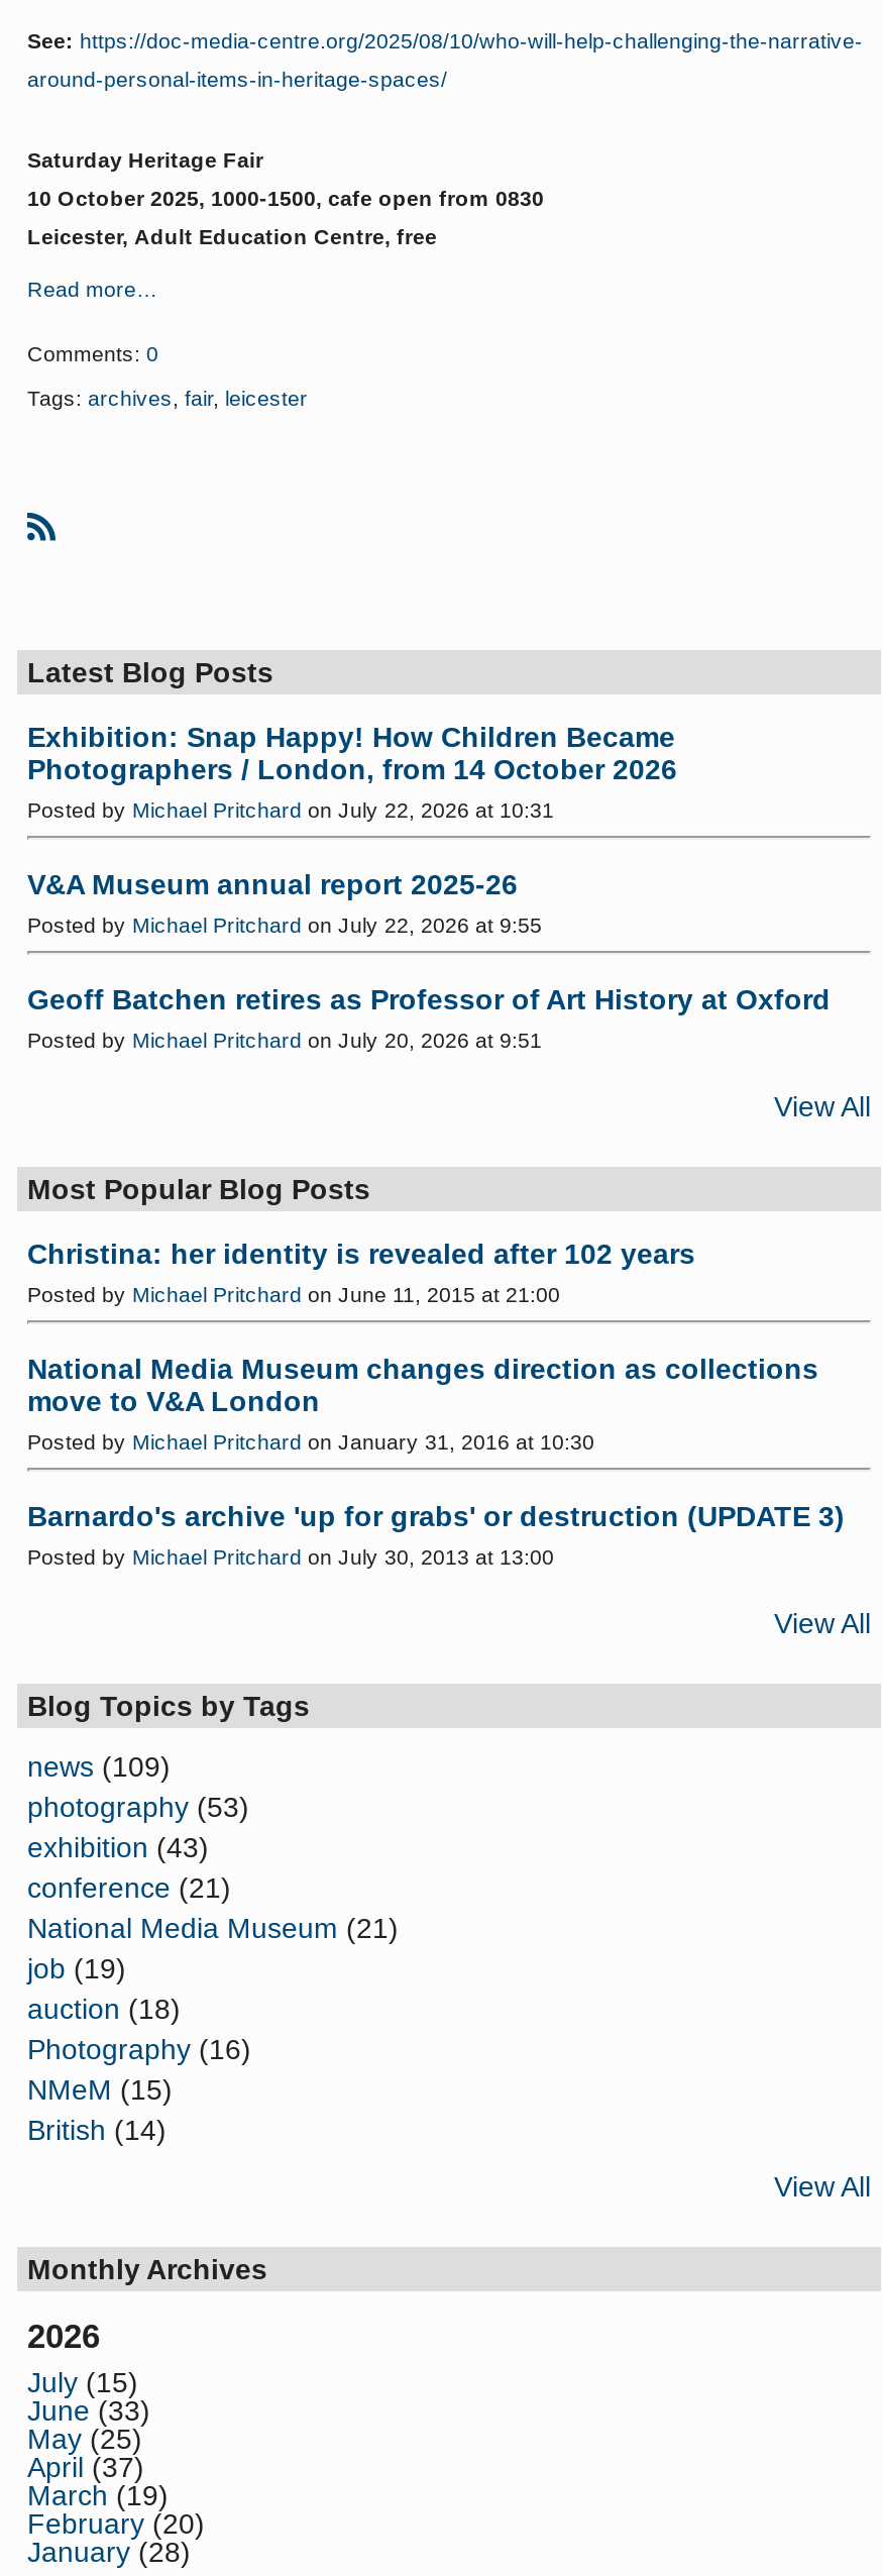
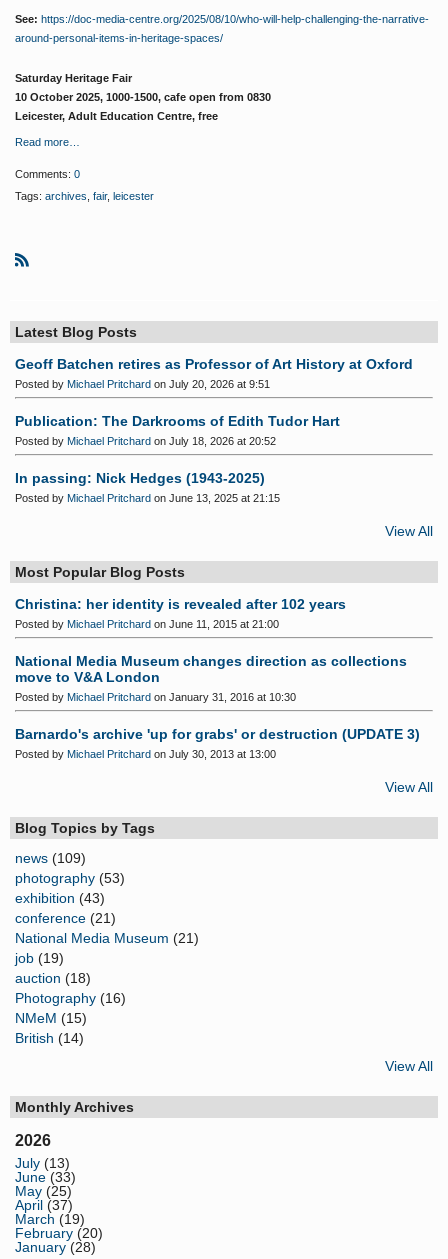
- Exhibition: Snap Happy! How Children Became
- Photographers / London, from 14 October 2026
- Posted by Michael Pritchard on July 22, 2026 at 10:31
- V&A Museum annual report 2025-26
- Posted by Michael Pritchard on July 22, 2026 at 9:55

moved up: Geoff Batchen retires as Professor of Art History at Oxford | Posted by Michael Pritchard on July 20, 2026 at 9:51

+ Publication: The Darkrooms of Edith Tudor Hart
+ Posted by Michael Pritchard on July 18, 2026 at 20:52
+ In passing: Nick Hedges (1943-2025)
+ Posted by Michael Pritchard on June 13, 2025 at 21:15

- July (15)
+ July (13)
